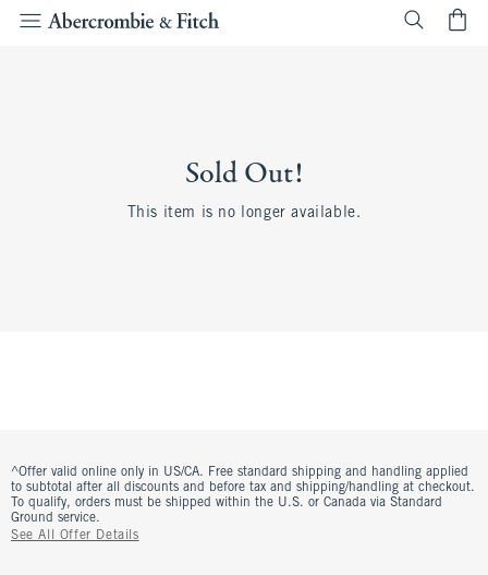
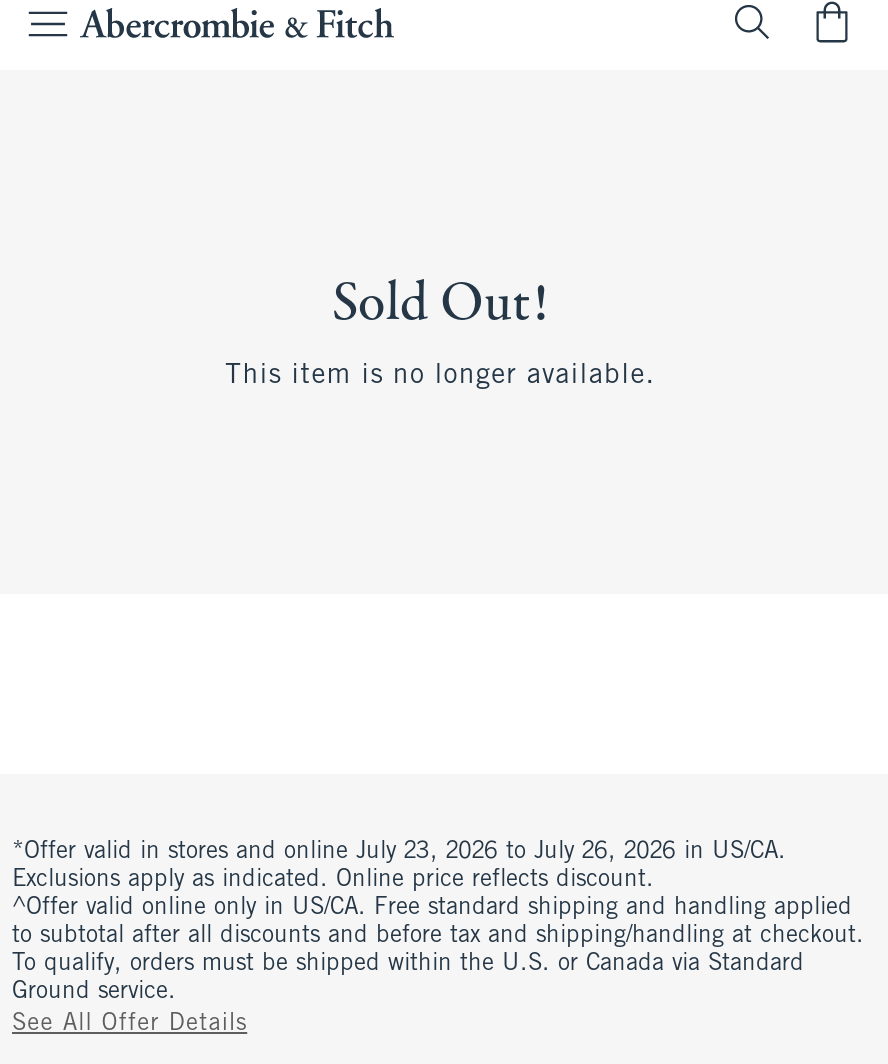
+ *Offer valid in stores and online July 23, 2026 to July 26, 2026 in US/CA.
+ Exclusions apply as indicated. Online price reflects discount.
